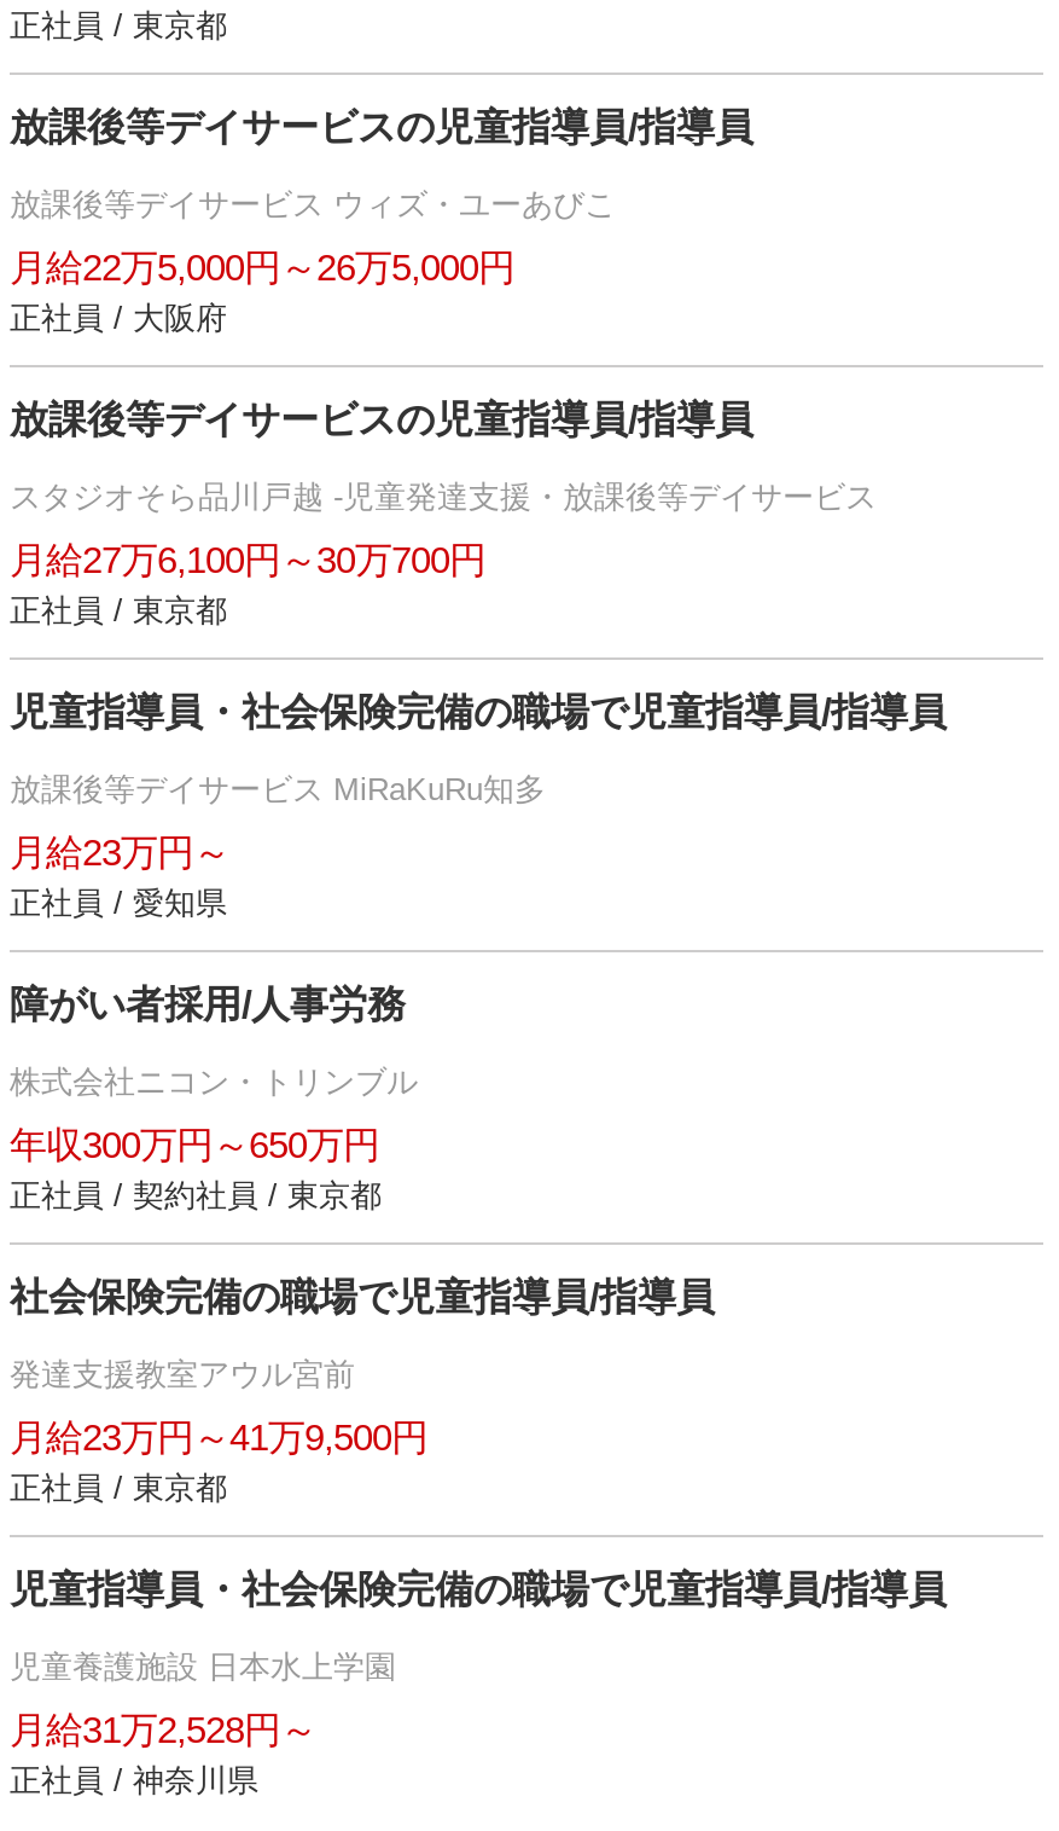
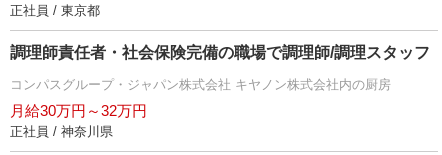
- 放課後等デイサービスの児童指導員/指導員
- 放課後等デイサービス ウィズ・ユーあびこ
- 月給22万5,000円～26万5,000円
- 正社員 / 大阪府
- 放課後等デイサービスの児童指導員/指導員
- スタジオそら品川戸越 -児童発達支援・放課後等デイサービス
- 月給27万6,100円～30万700円
- 正社員 / 東京都
- 児童指導員・社会保険完備の職場で児童指導員/指導員
- 放課後等デイサービス MiRaKuRu知多
- 月給23万円～
- 正社員 / 愛知県
- 障がい者採用/人事労務
- 株式会社ニコン・トリンブル
- 年収300万円～650万円
- 正社員 / 契約社員 / 東京都
- 社会保険完備の職場で児童指導員/指導員
- 発達支援教室アウル宮前
- 月給23万円～41万9,500円
- 正社員 / 東京都
- 児童指導員・社会保険完備の職場で児童指導員/指導員
- 児童養護施設 日本水上学園
- 月給31万2,528円～
+ 調理師責任者・社会保険完備の職場で調理師/調理スタッフ
+ コンパスグループ・ジャパン株式会社 キヤノン株式会社内の厨房
+ 月給30万円～32万円
